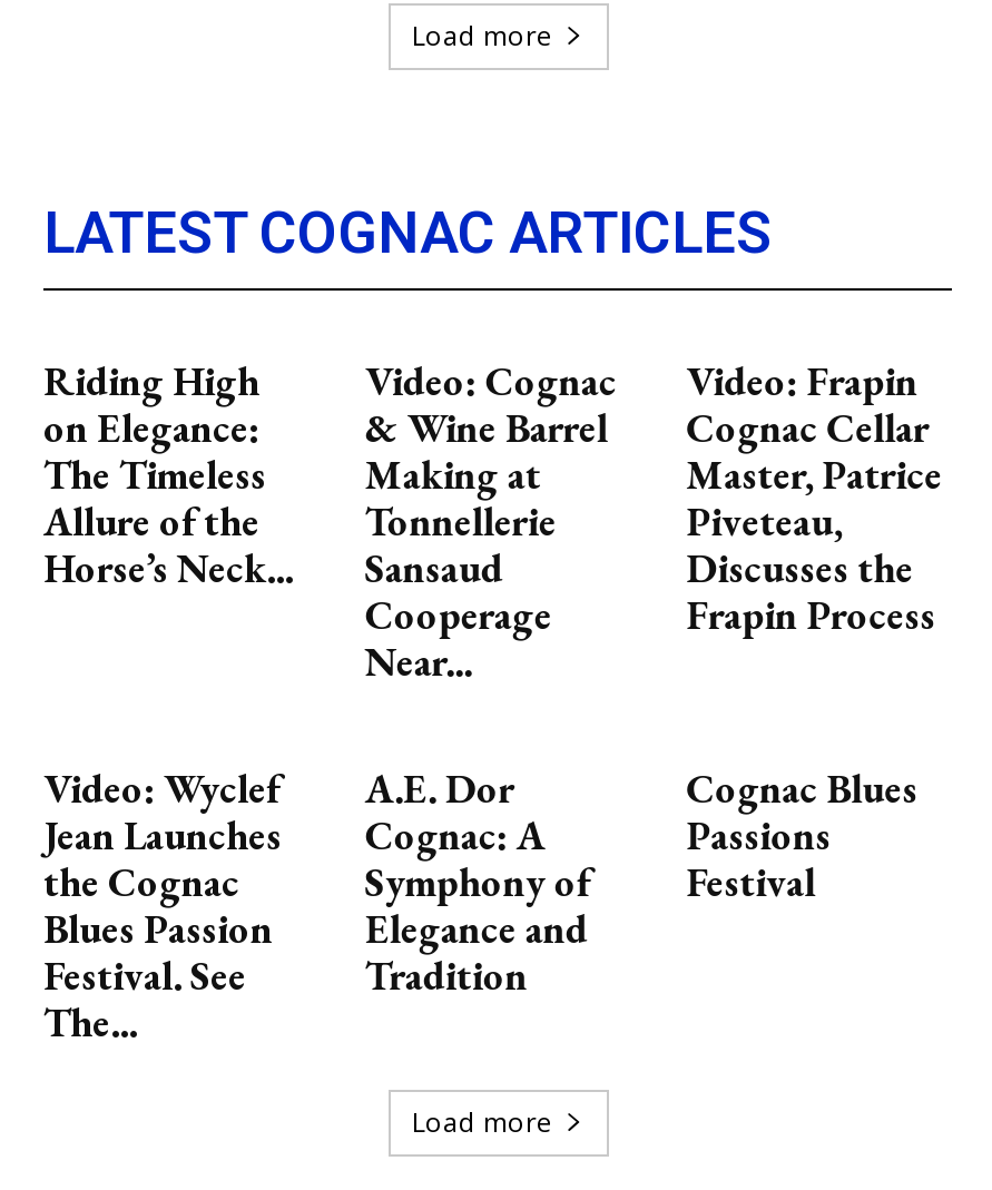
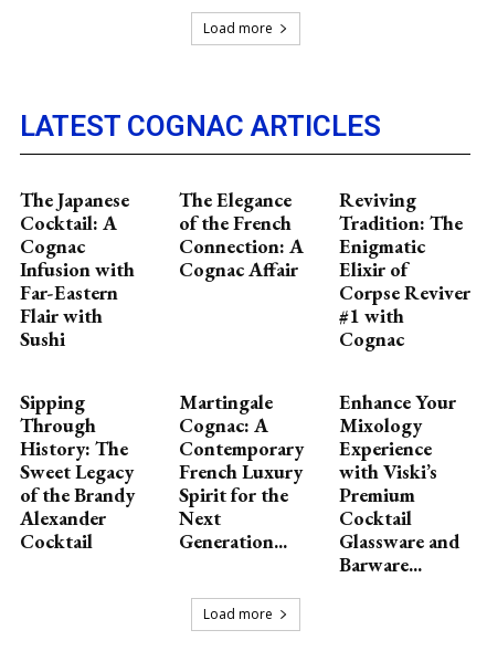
- Riding High
- on Elegance:
- The Timeless
- Allure of the
- Horse’s Neck...
+ The Japanese
+ Cocktail: A
+ Cognac
+ Infusion with
+ Far-Eastern
+ Flair with
+ Sushi

- Video: Cognac
- & Wine Barrel
- Making at
- Tonnellerie
- Sansaud
- Cooperage
- Near...
+ The Elegance
+ of the French
+ Connection: A
+ Cognac Affair

- Video: Frapin
- Cognac Cellar
- Master, Patrice
- Piveteau,
- Discusses the
- Frapin Process
+ Reviving
+ Tradition: The
+ Enigmatic
+ Elixir of
+ Corpse Reviver
+ #1 with
+ Cognac

- Video: Wyclef
- Jean Launches
- the Cognac
- Blues Passion
- Festival. See
- The...
+ Sipping
+ Through
+ History: The
+ Sweet Legacy
+ of the Brandy
+ Alexander
+ Cocktail

- A.E. Dor
+ Martingale

- Cognac Blues
- Passions
- Festival
+ Enhance Your
+ Mixology
+ Experience
+ with Viski’s
+ Premium
+ Cocktail
+ Glassware and
+ Barware...

- Symphony of
- Elegance and
- Tradition
+ Contemporary
+ French Luxury
+ Spirit for the
+ Next
+ Generation...
